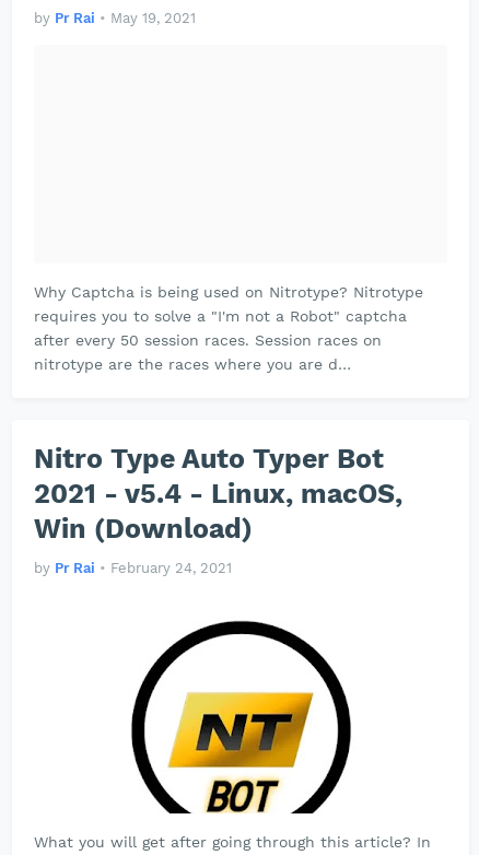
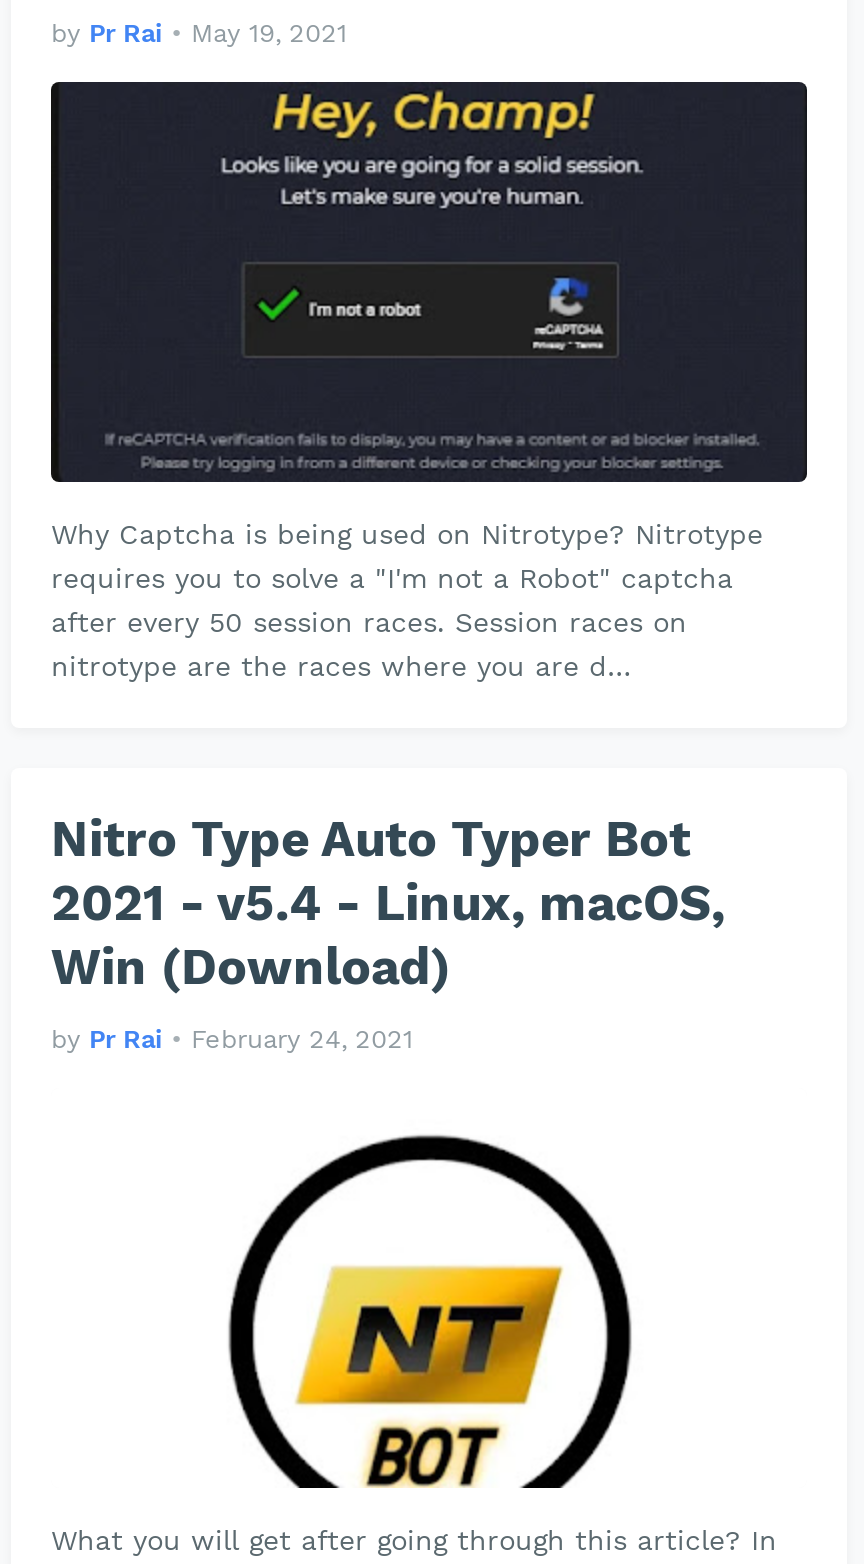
+ [image]
